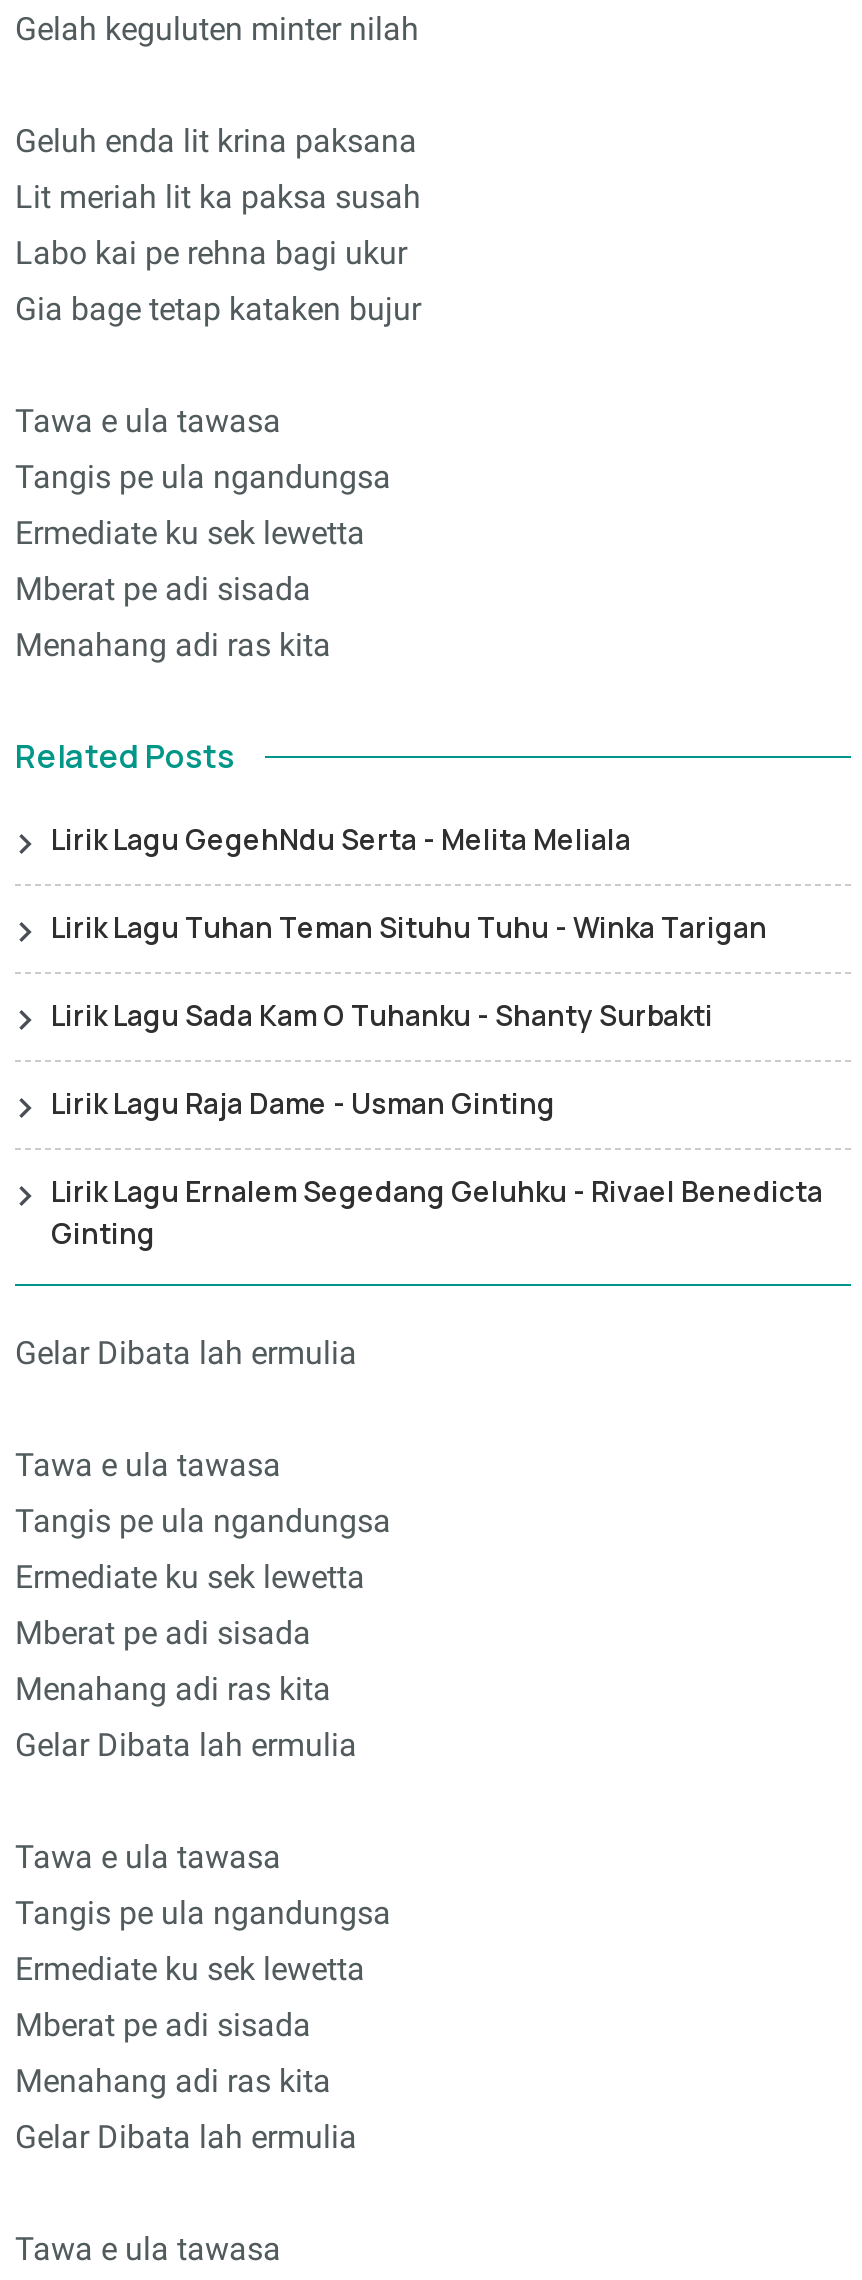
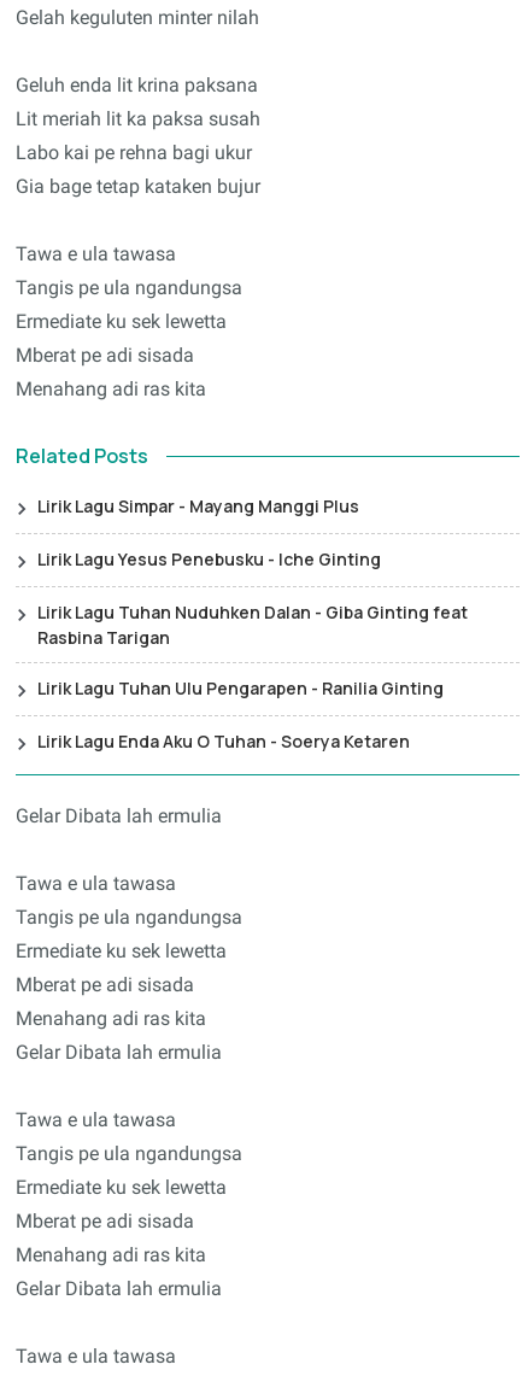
- Lirik Lagu GegehNdu Serta - Melita Meliala
+ Lirik Lagu Simpar - Mayang Manggi Plus

- Lirik Lagu Tuhan Teman Situhu Tuhu - Winka Tarigan
+ Lirik Lagu Yesus Penebusku - Iche Ginting

- Lirik Lagu Sada Kam O Tuhanku - Shanty Surbakti
+ Lirik Lagu Tuhan Nuduhken Dalan - Giba Ginting feat
+ Rasbina Tarigan

- Lirik Lagu Raja Dame - Usman Ginting
+ Lirik Lagu Tuhan Ulu Pengarapen - Ranilia Ginting

- Lirik Lagu Ernalem Segedang Geluhku - Rivael Benedicta
- Ginting
+ Lirik Lagu Enda Aku O Tuhan - Soerya Ketaren
